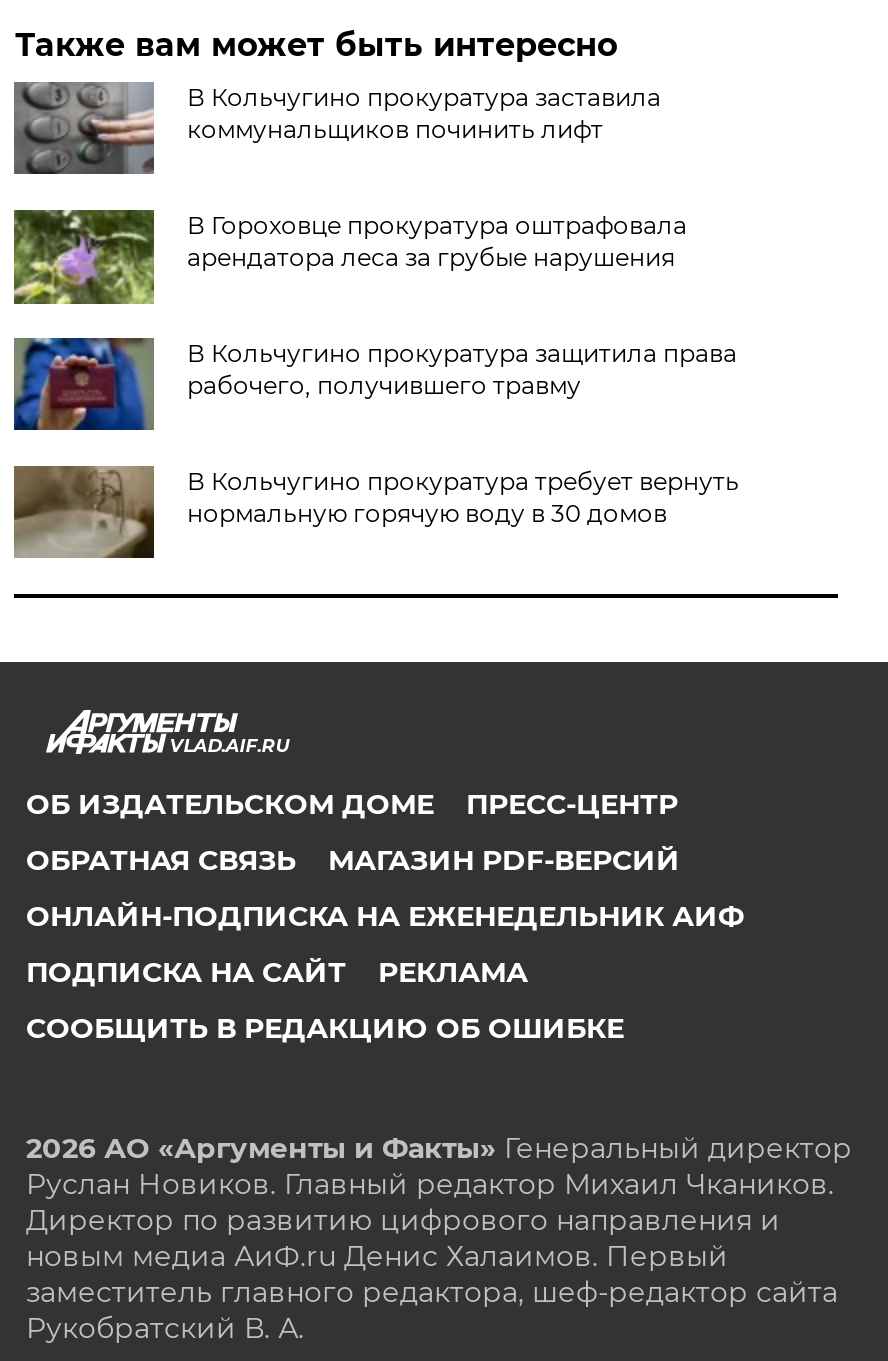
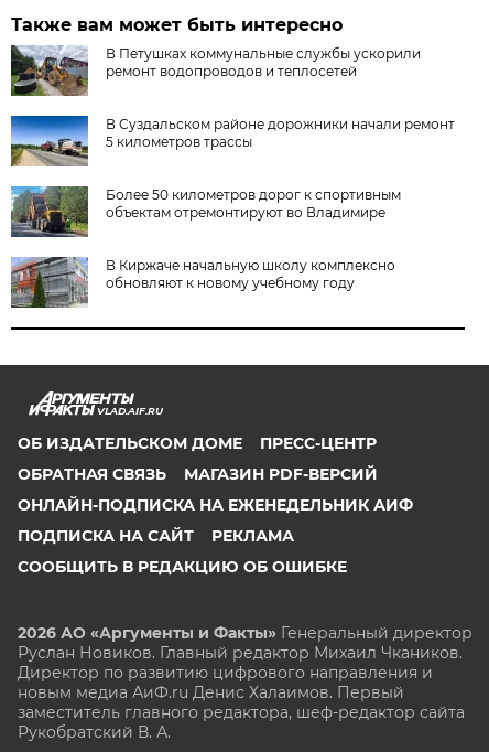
- [image]
- В Кольчугино прокуратура заставила
- коммунальщиков починить лифт
+ [image]
+ В Петушках коммунальные службы ускорили
+ ремонт водопроводов и теплосетей

- [image]
- В Гороховце прокуратура оштрафовала
- арендатора леса за грубые нарушения
+ [image]
+ В Суздальском районе дорожники начали ремонт
+ 5 километров трассы

- [image]
- В Кольчугино прокуратура защитила права
- рабочего, получившего травму
+ [image]
+ Более 50 километров дорог к спортивным
+ объектам отремонтируют во Владимире

- [image]
- В Кольчугино прокуратура требует вернуть
- нормальную горячую воду в 30 домов
+ [image]
+ В Киржаче начальную школу комплексно
+ обновляют к новому учебному году
